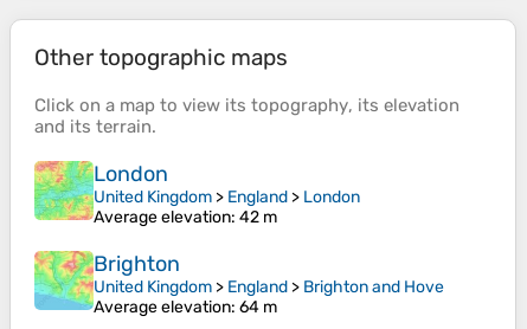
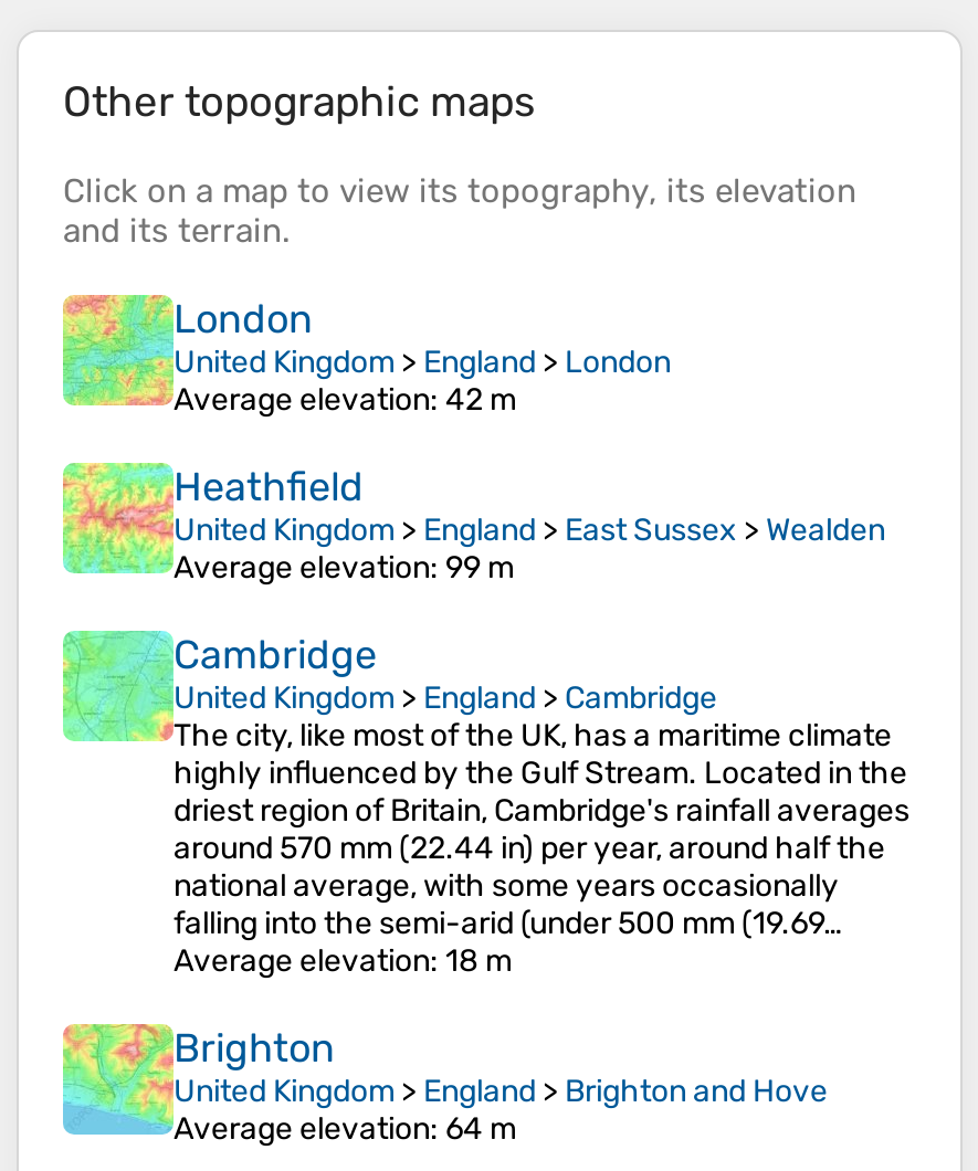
+ [image]
+ Heathfield
+ United Kingdom > England > East Sussex > Wealden
+ Average elevation: 99 m
+ Cambridge
+ United Kingdom > England > Cambridge
+ The city, like most of the UK, has a maritime climate
+ highly influenced by the Gulf Stream. Located in the
+ driest region of Britain, Cambridge's rainfall averages
+ around 570 mm (22.44 in) per year, around half the
+ national average, with some years occasionally
+ falling into the semi-arid (under 500 mm (19.69…
+ Average elevation: 18 m

+ [image]
